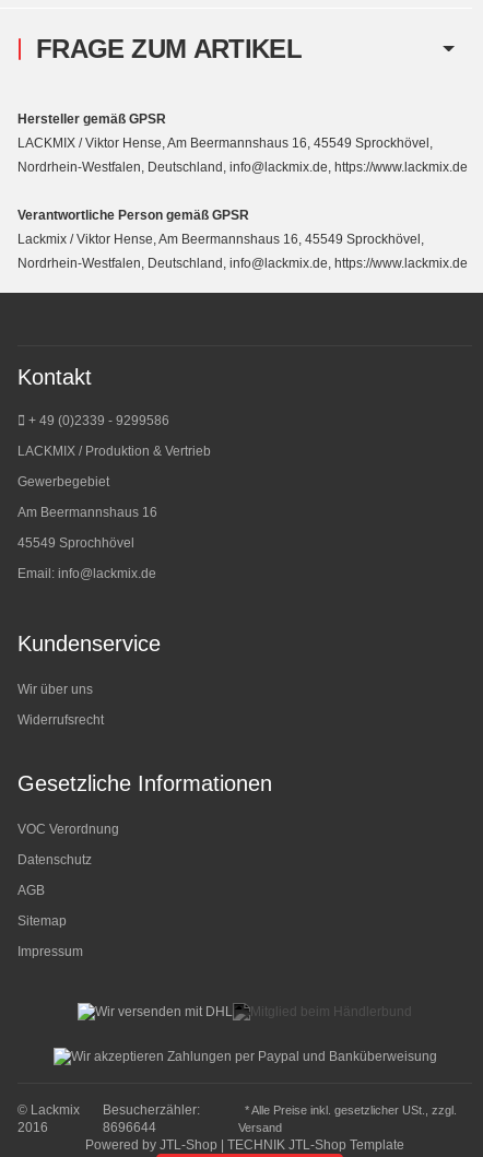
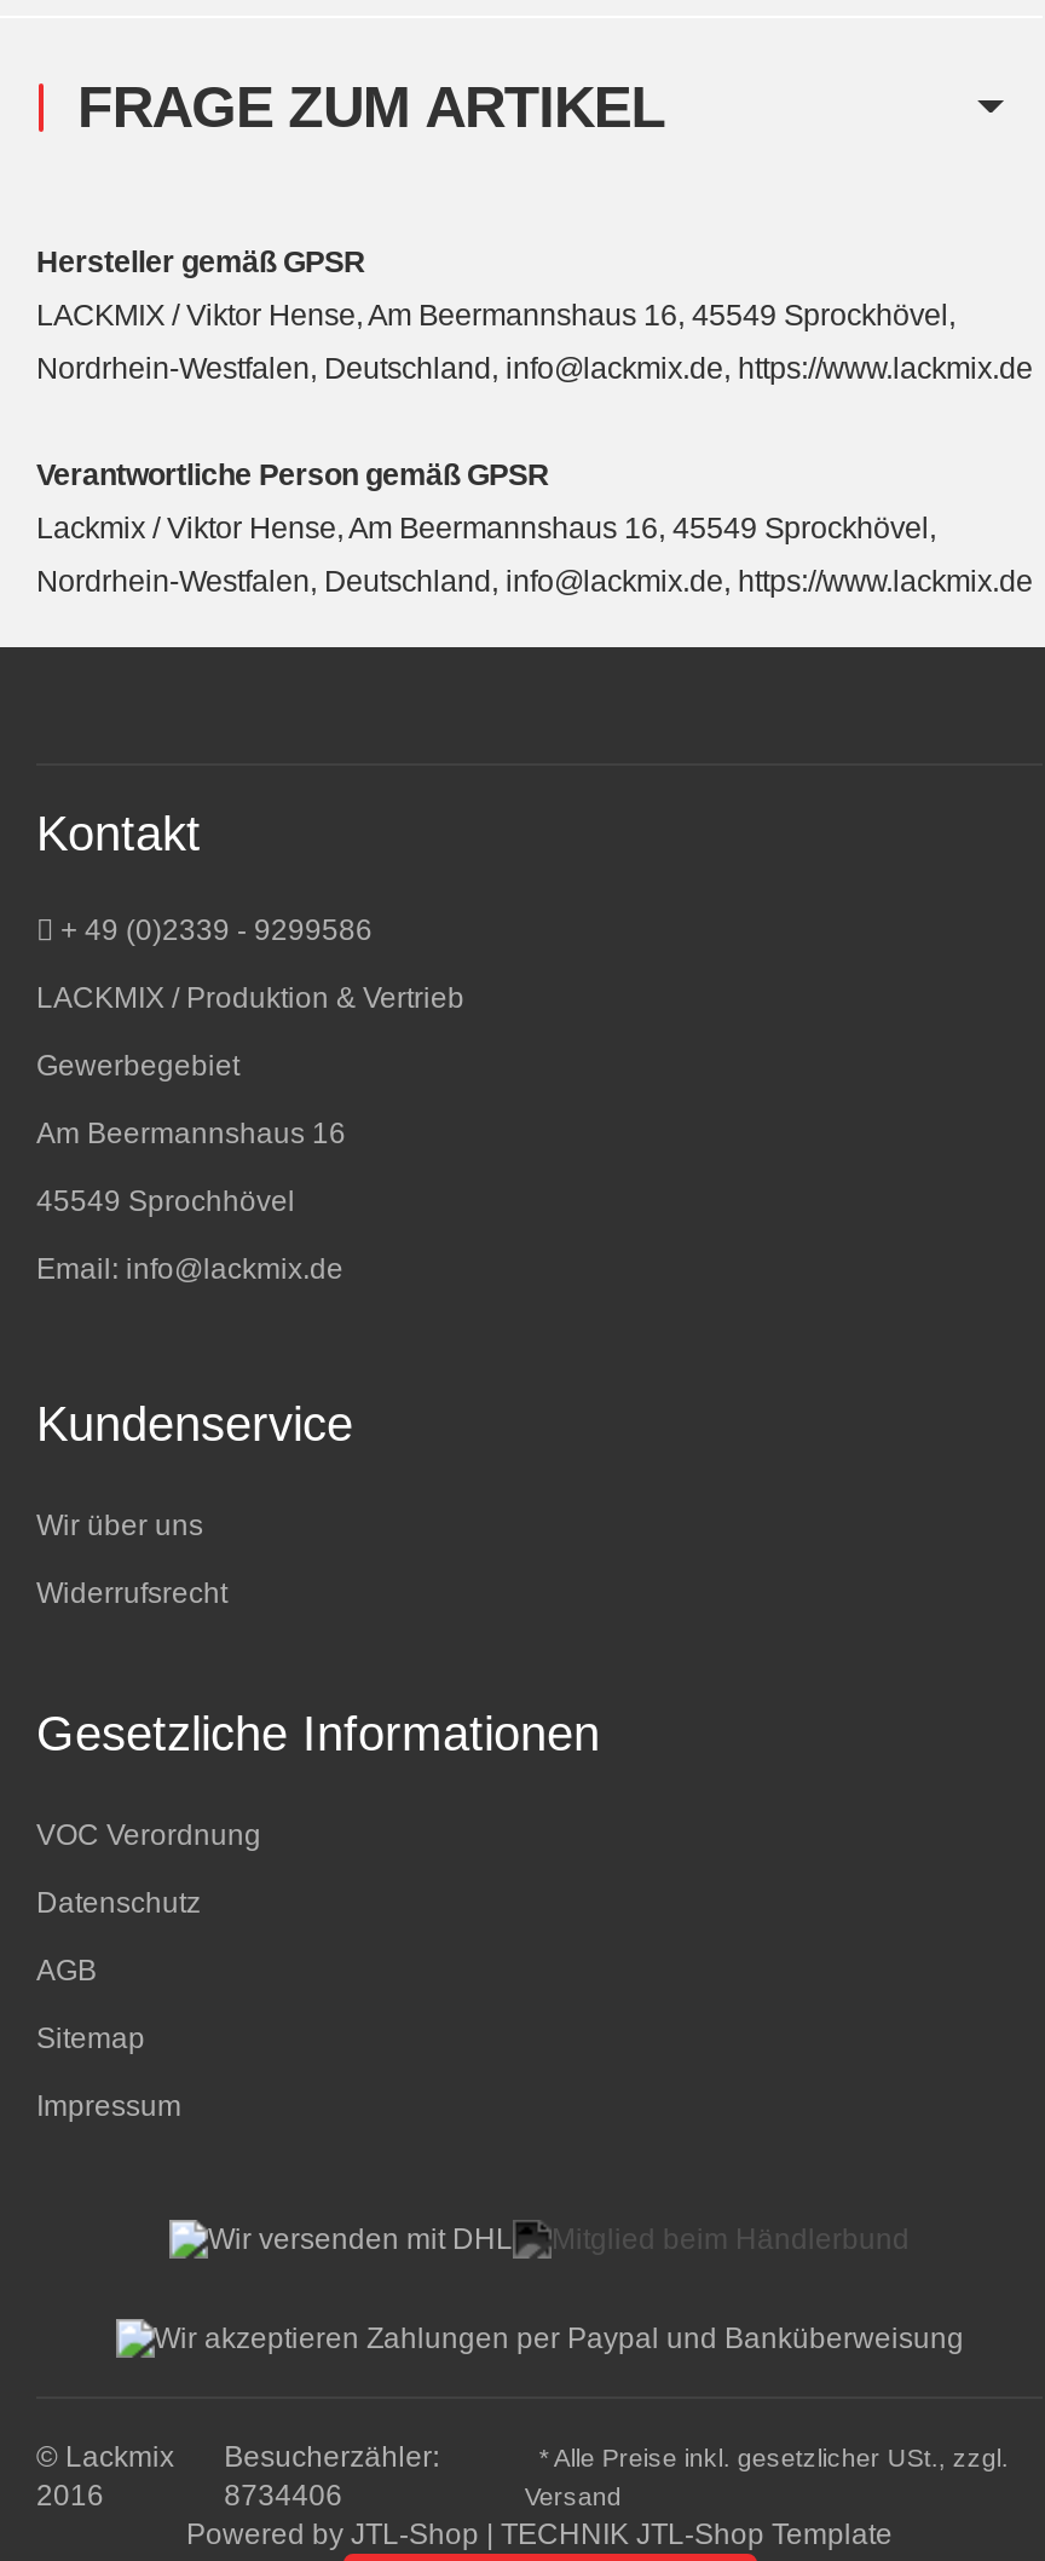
- 8696644
+ 8734406
